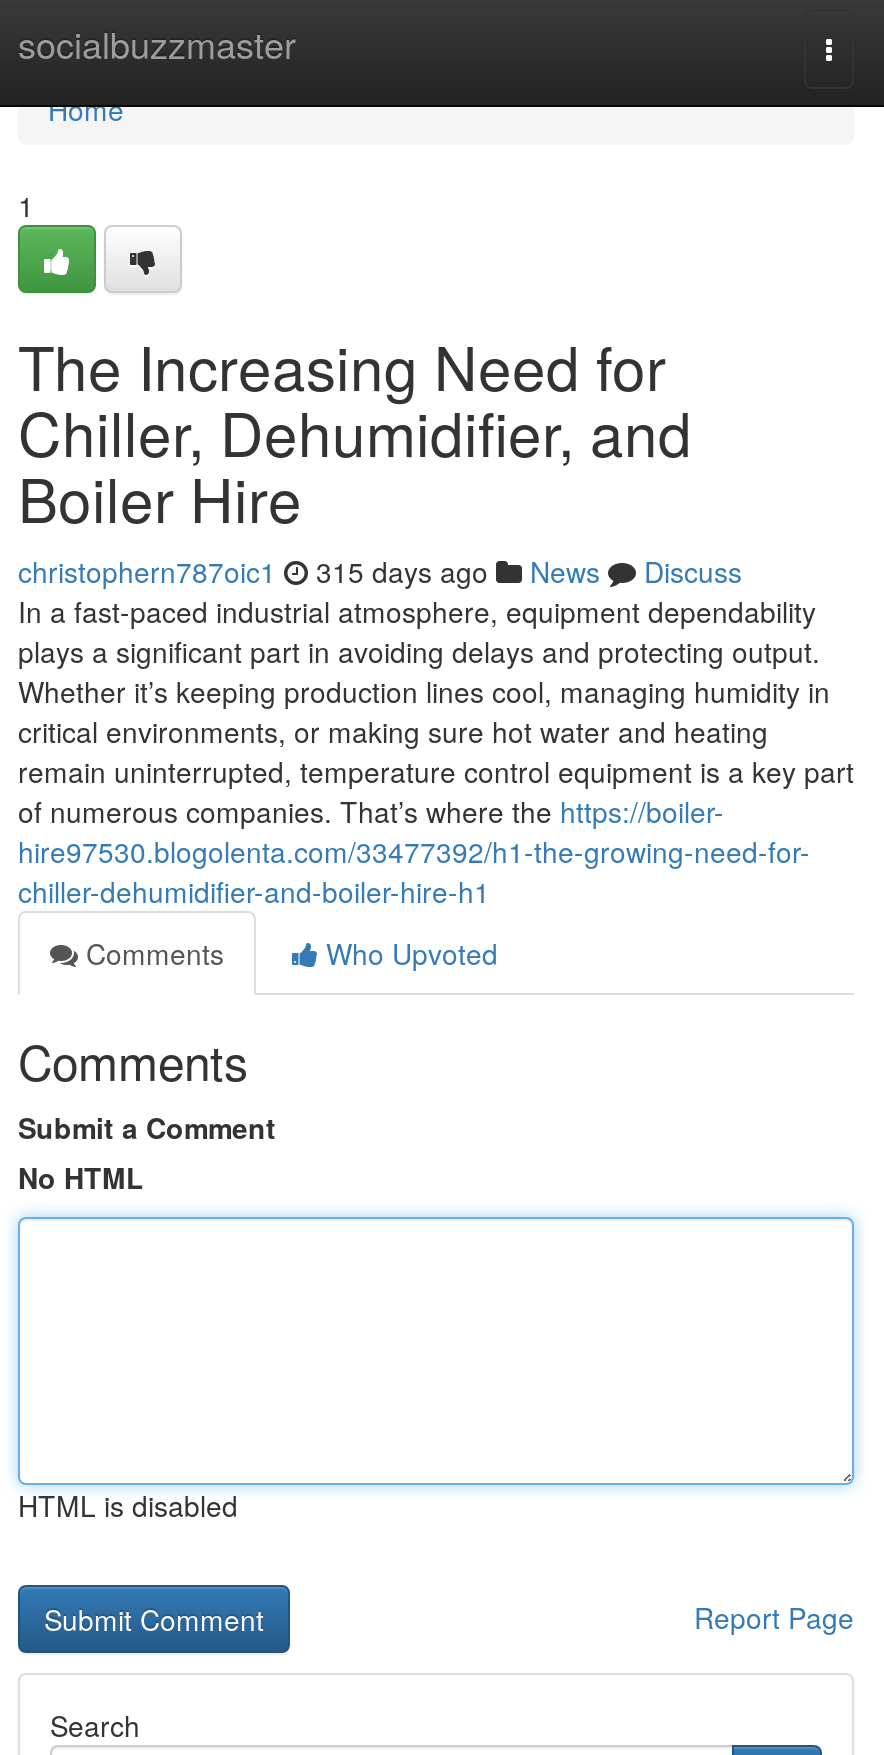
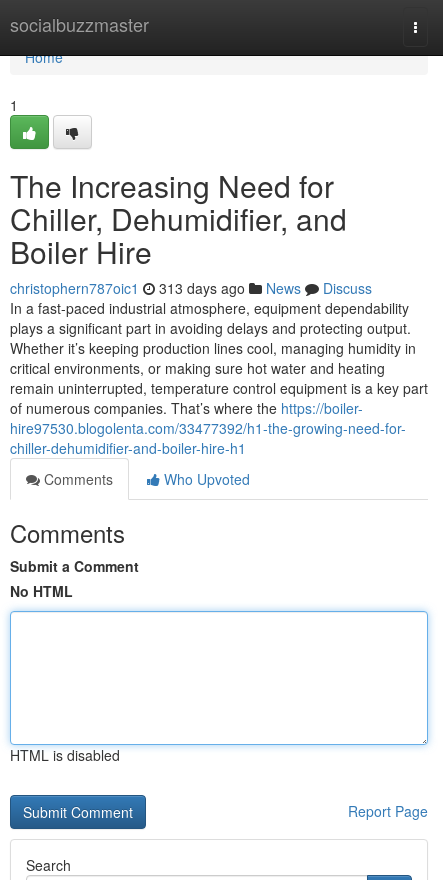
- christophern787oic1 315 days ago News Discuss
+ christophern787oic1 313 days ago News Discuss
